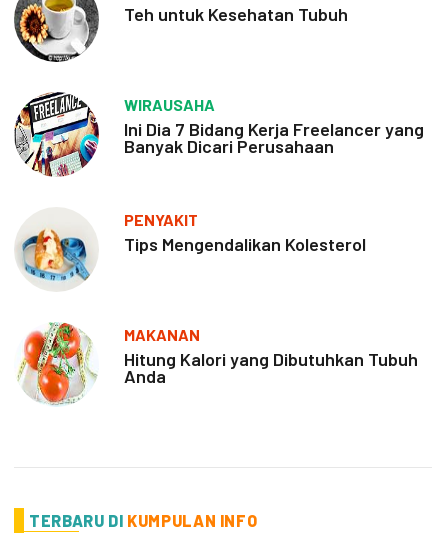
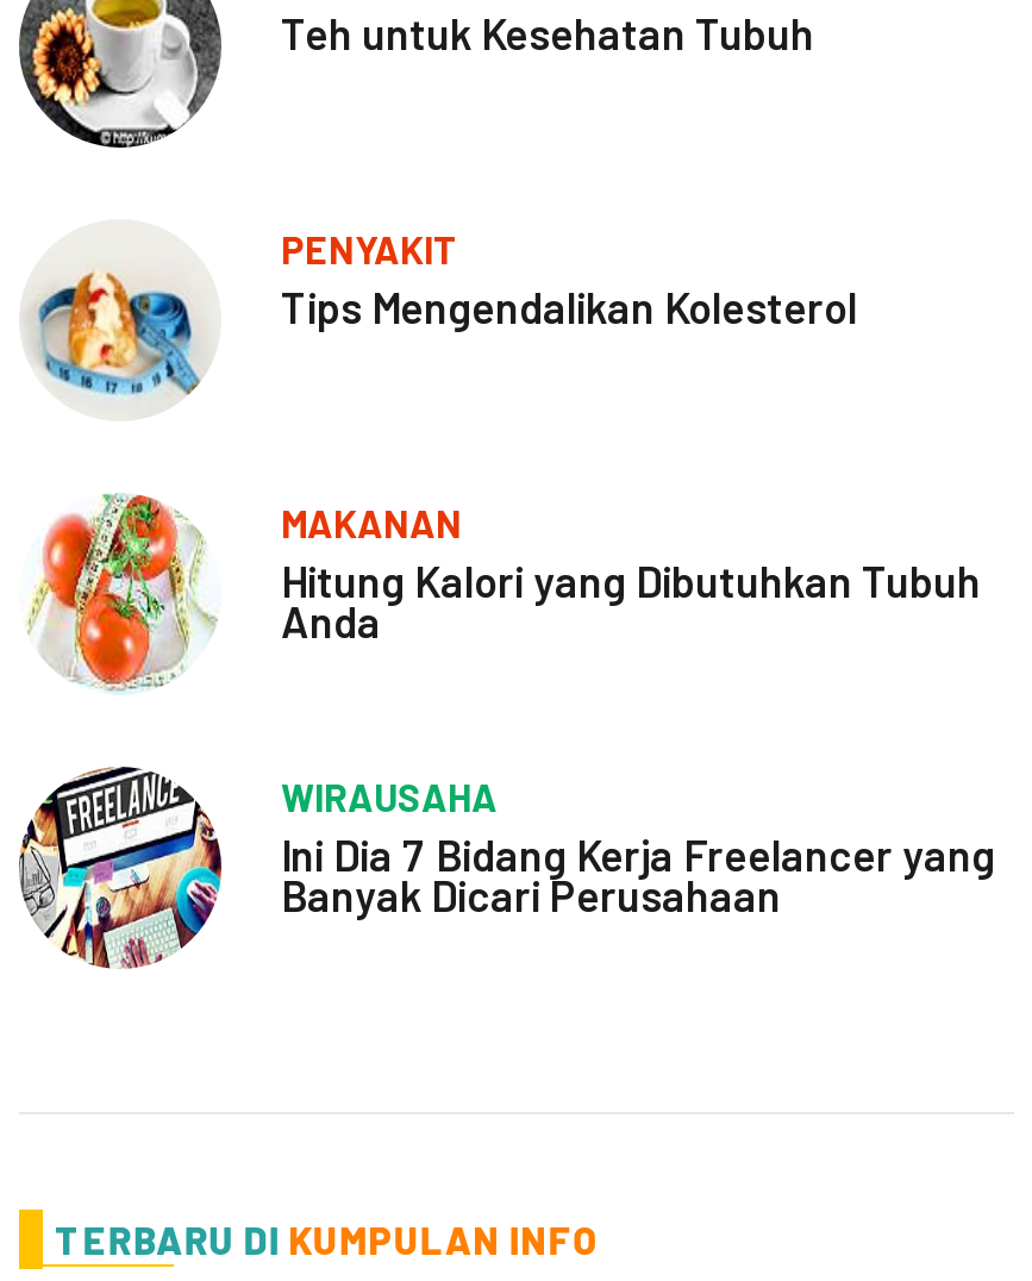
moved down: [image] | WIRAUSAHA | Ini Dia 7 Bidang Kerja Freelancer yang | Banyak Dicari Perusahaan

moved up: [image] | PENYAKIT | Tips Mengendalikan Kolesterol | MAKANAN | Hitung Kalori yang Dibutuhkan Tubuh | Anda
